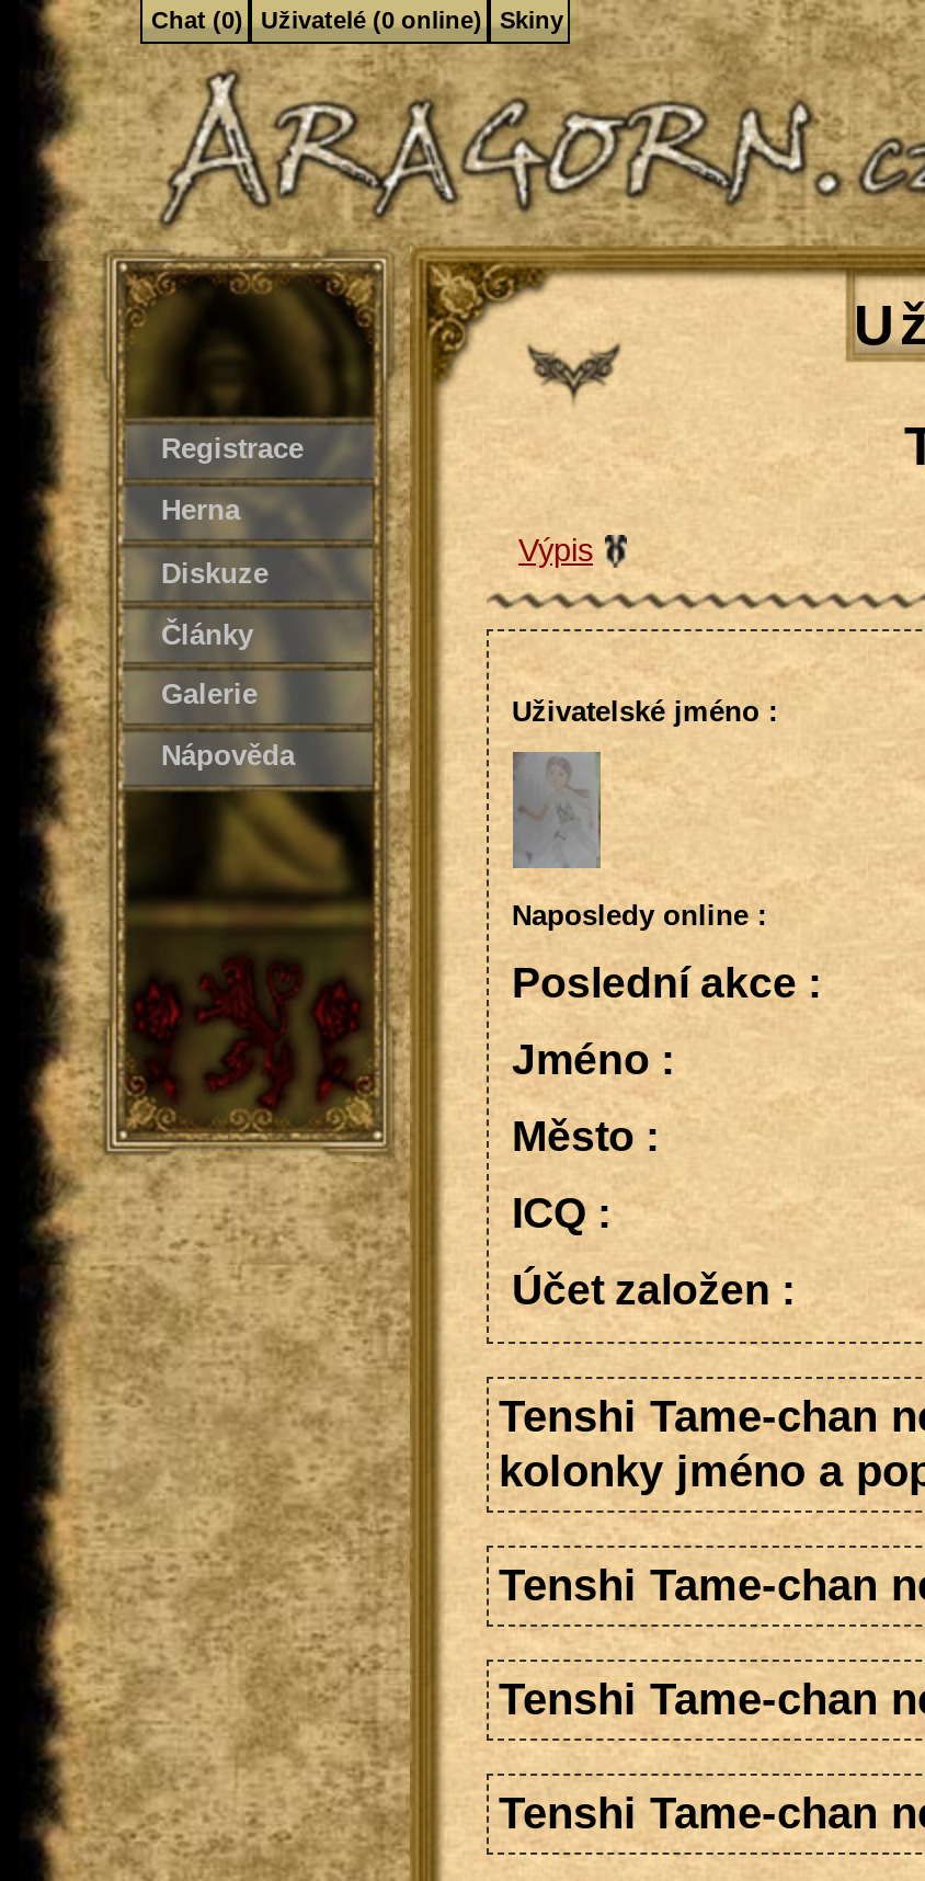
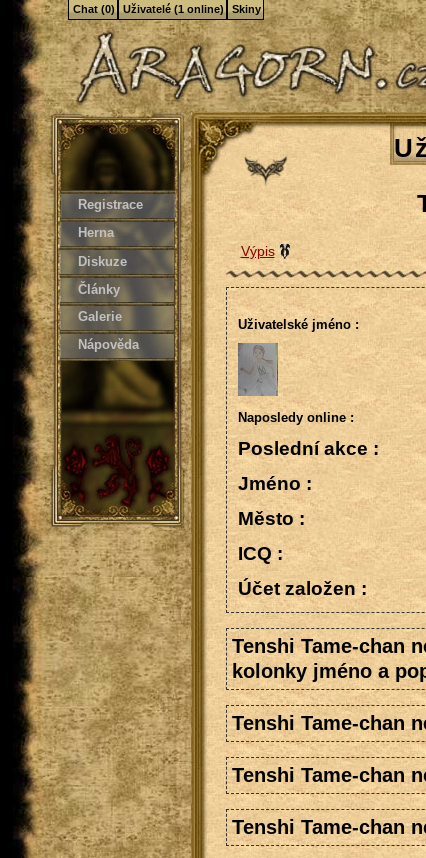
- Uživatelé (0 online)
+ Uživatelé (1 online)
